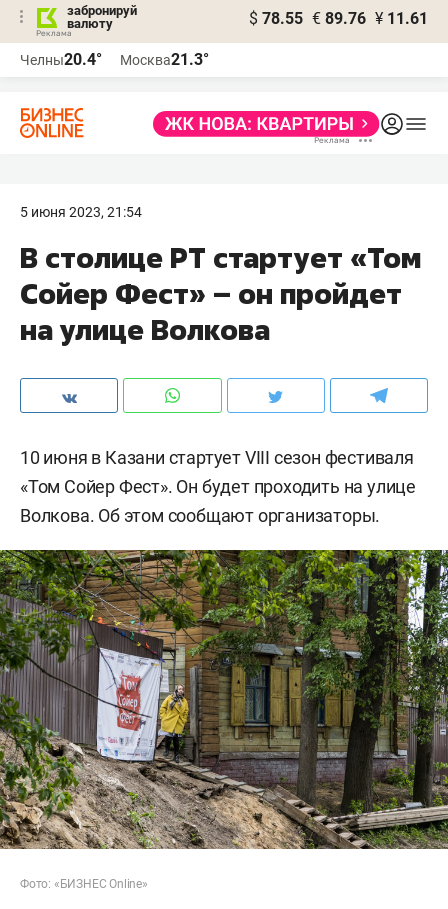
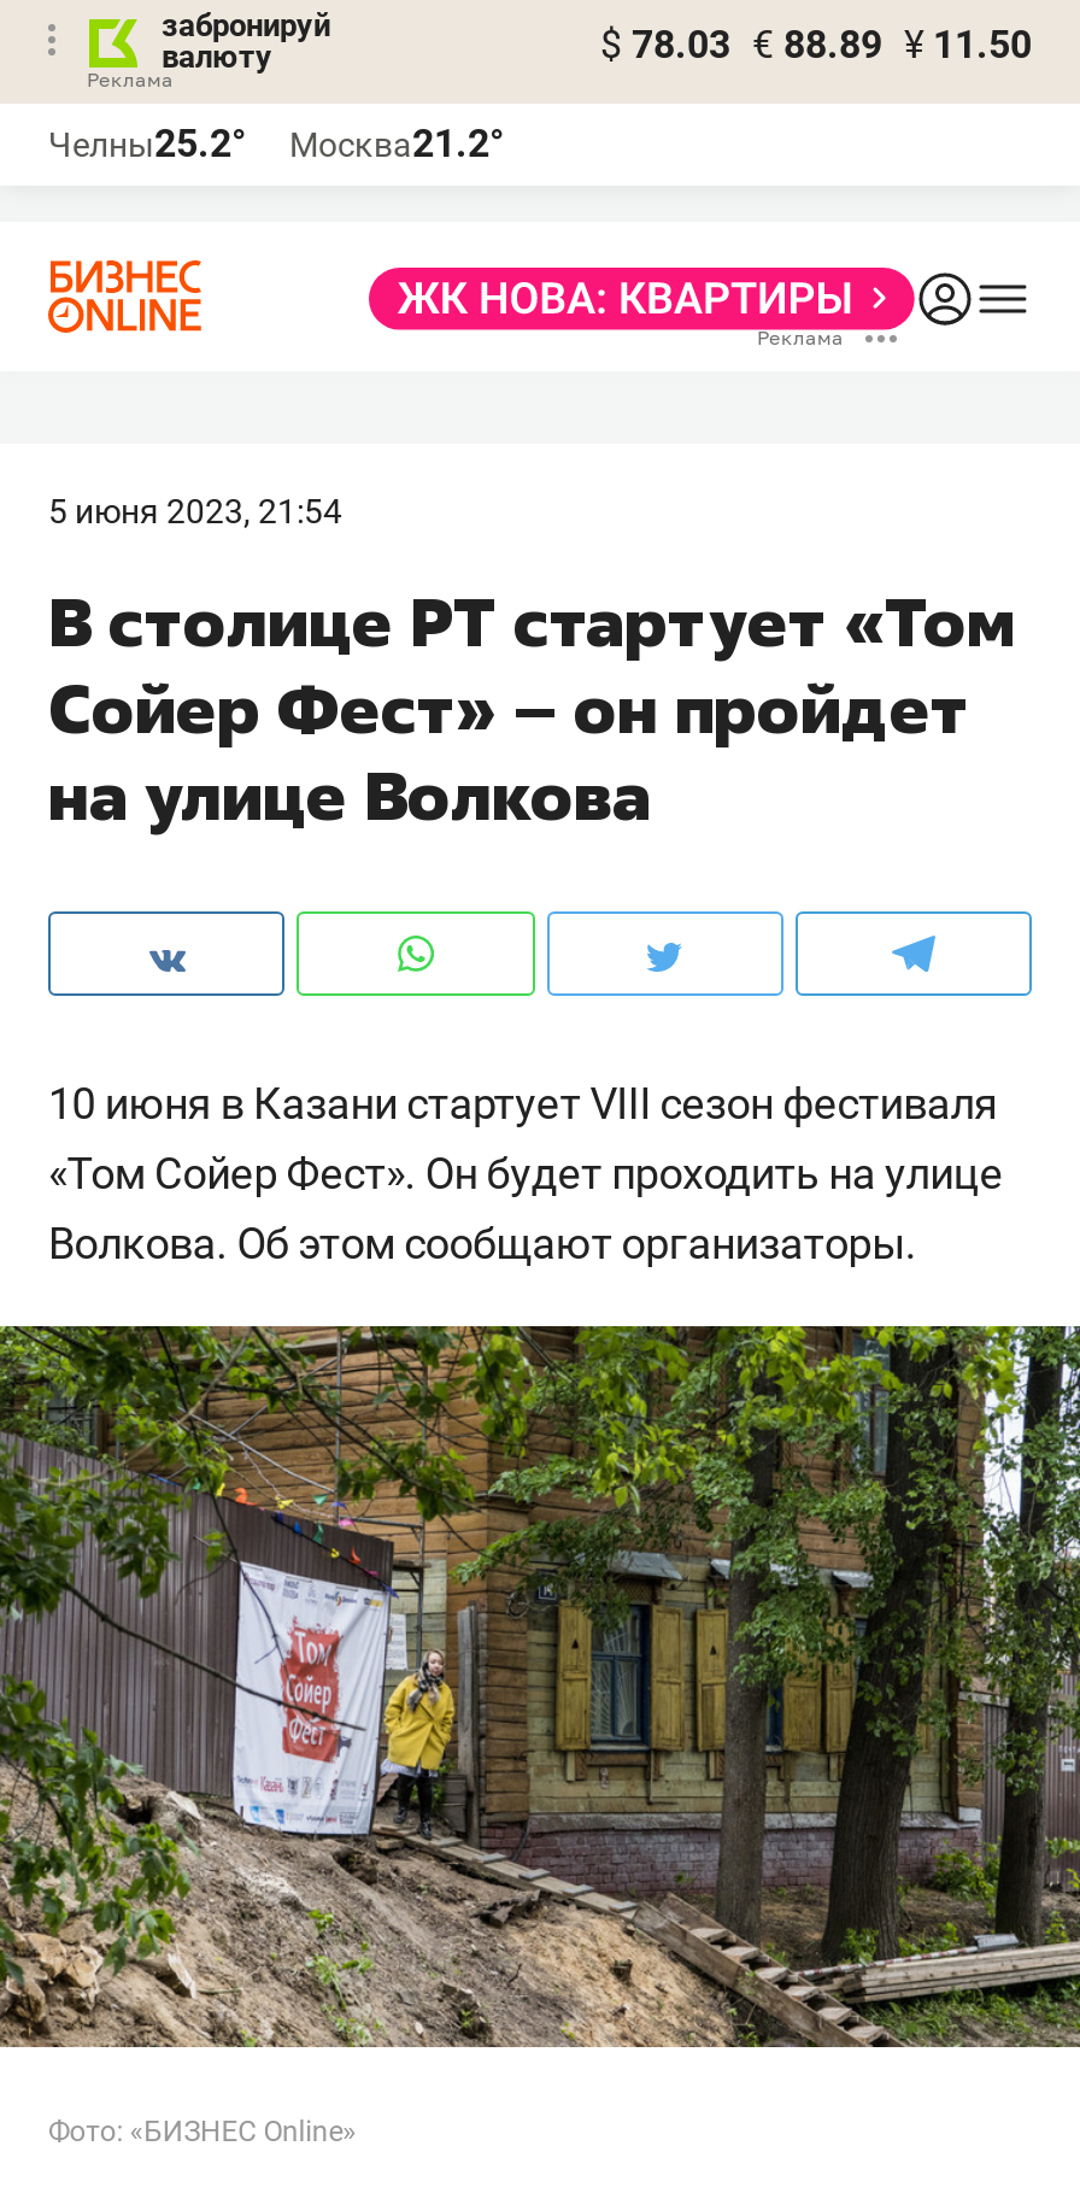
- $ 78.55 € 89.76 ¥ 11.61
+ $ 78.03 € 88.89 ¥ 11.50

- Челны20.4°
+ Челны25.2°

- Москва21.3°
+ Москва21.2°
